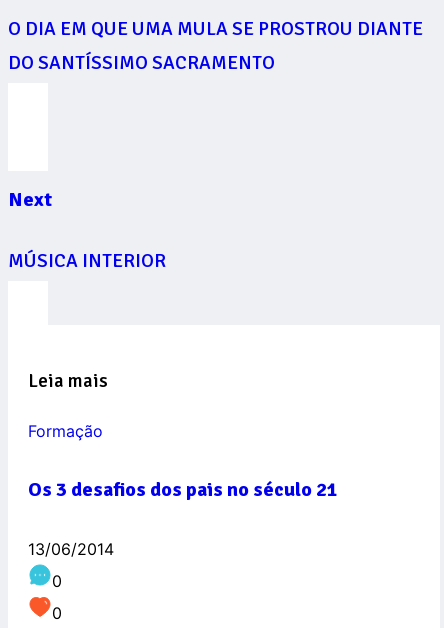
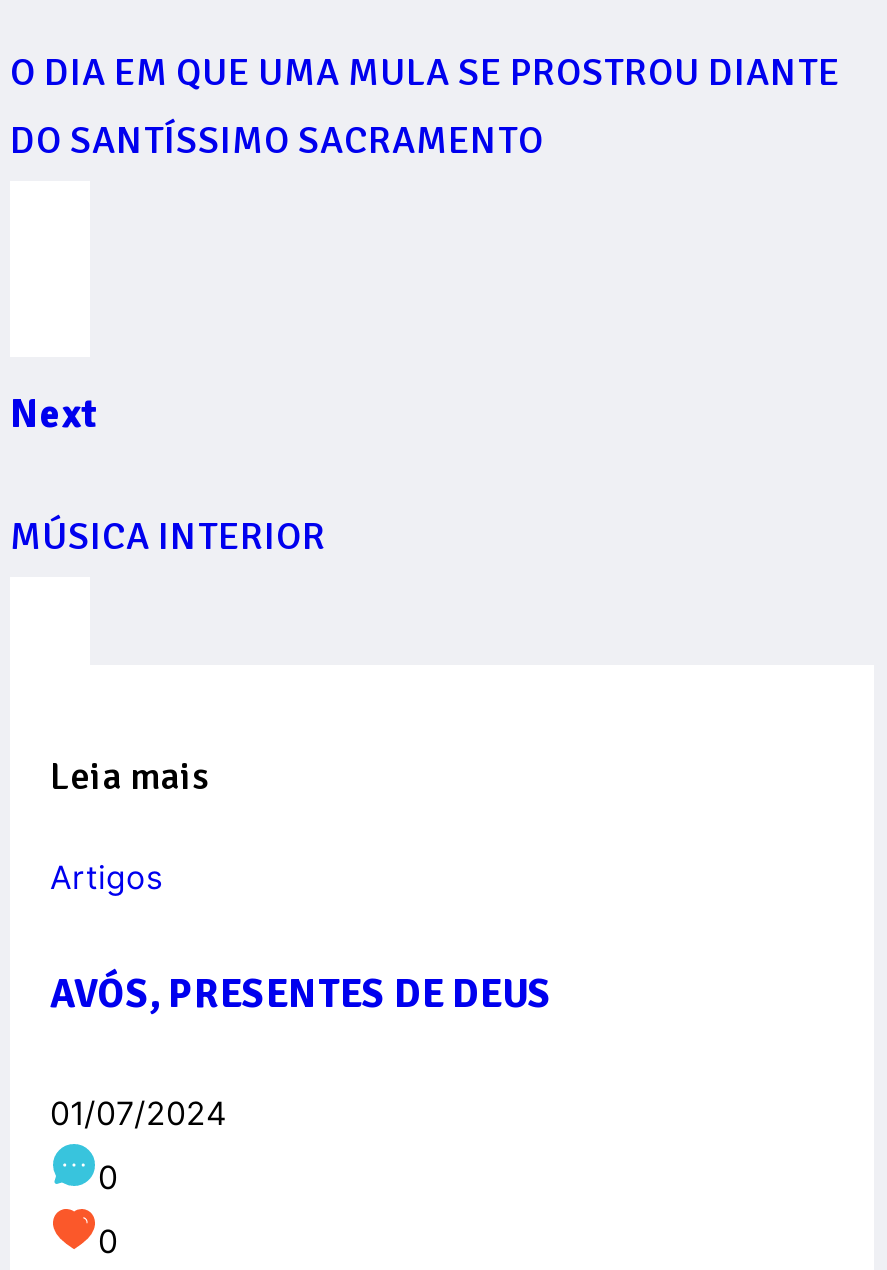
- Formação
+ Artigos

- Os 3 desafios dos pais no século 21
+ AVÓS, PRESENTES DE DEUS

- 13/06/2014
+ 01/07/2024
